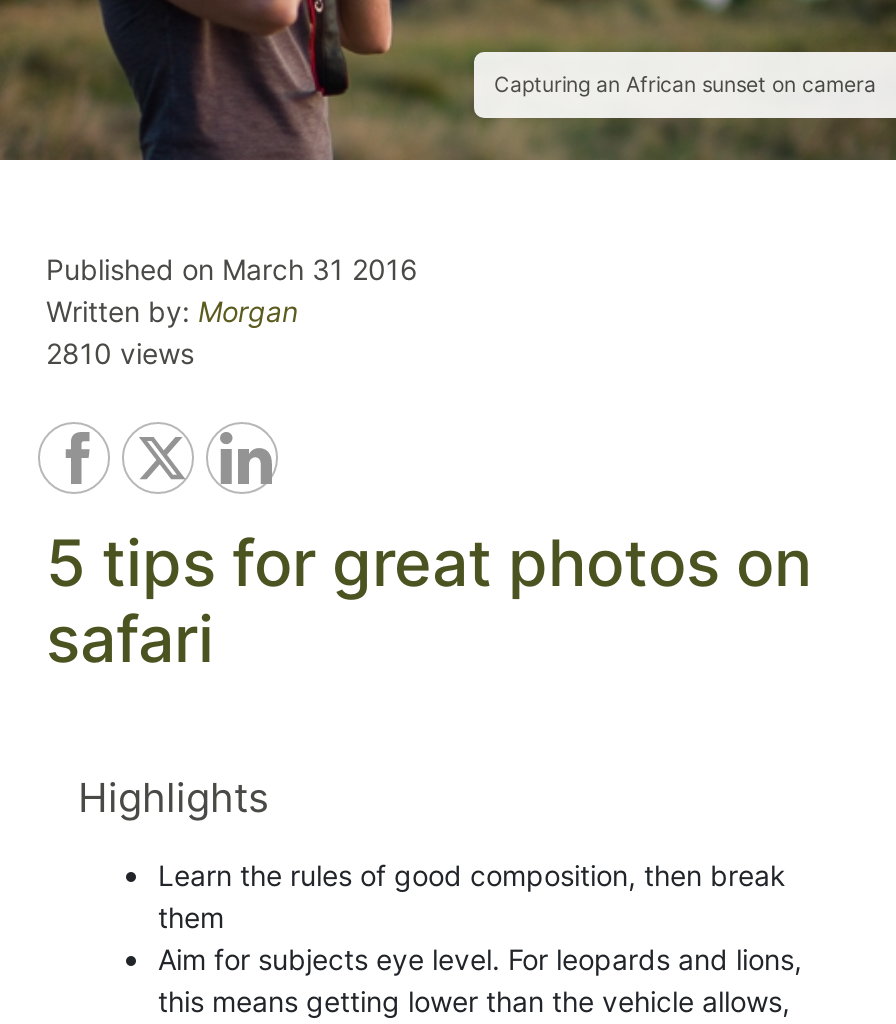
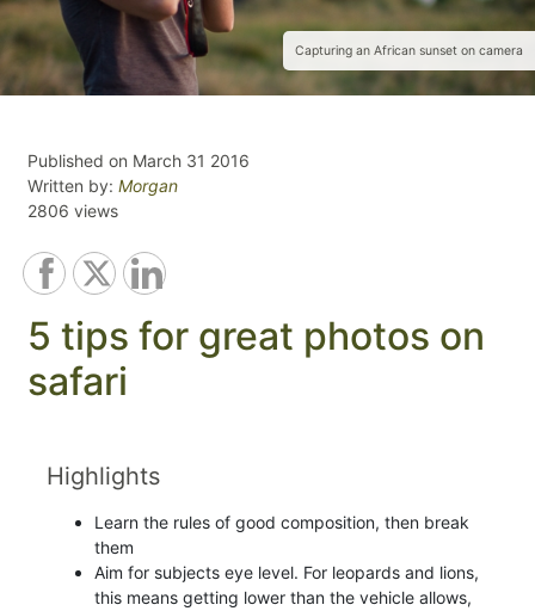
- 2810 views
+ 2806 views
